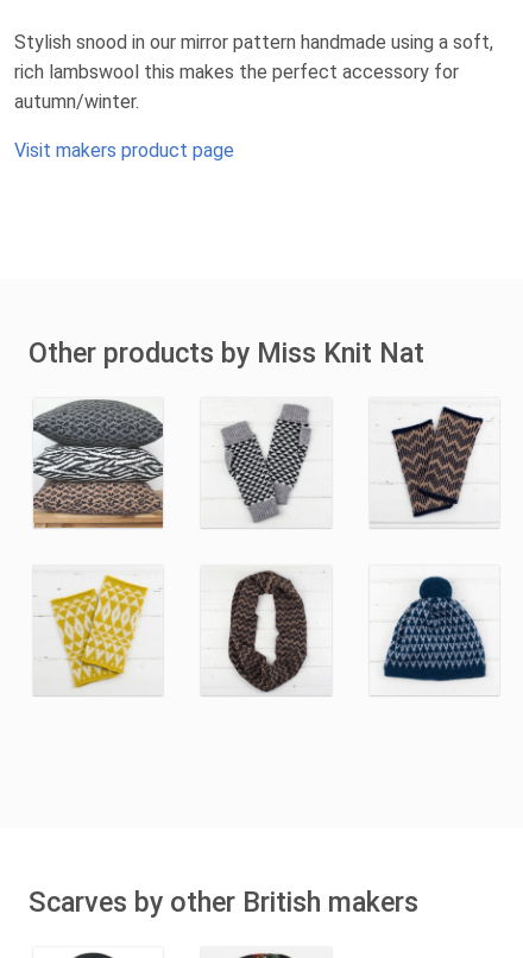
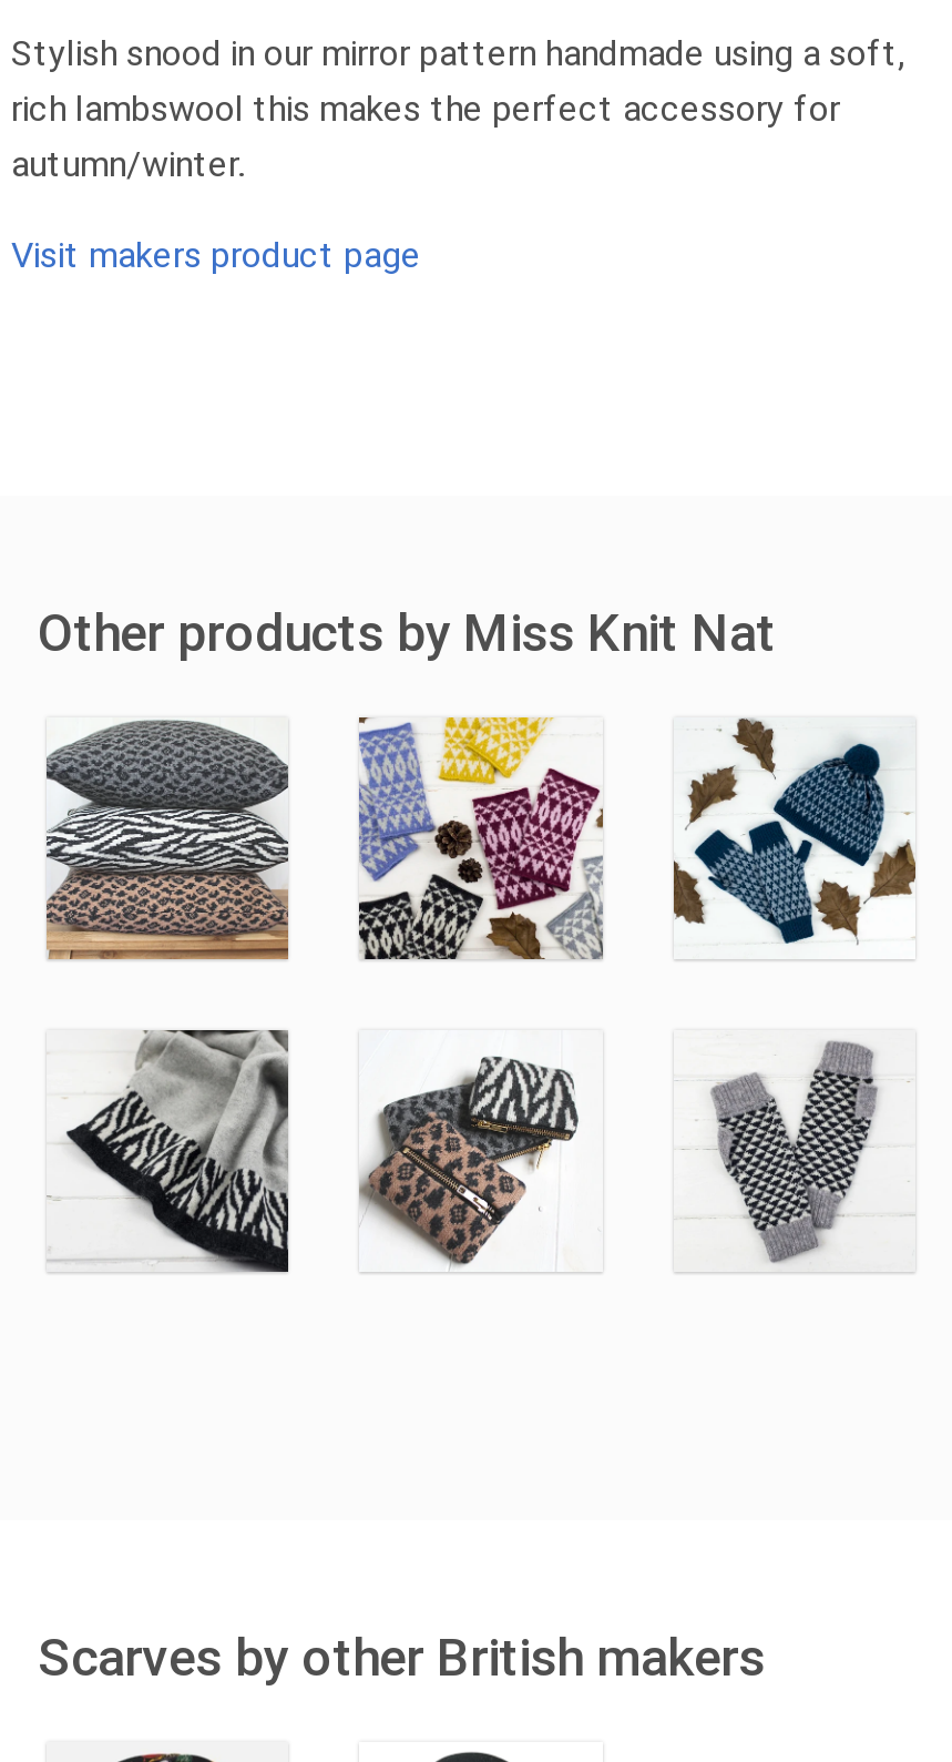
- [image]
+ [image]

- [image]
+ [image]

- [image]
+ [image]

- [image]
+ [image]

- [image]
+ [image]
